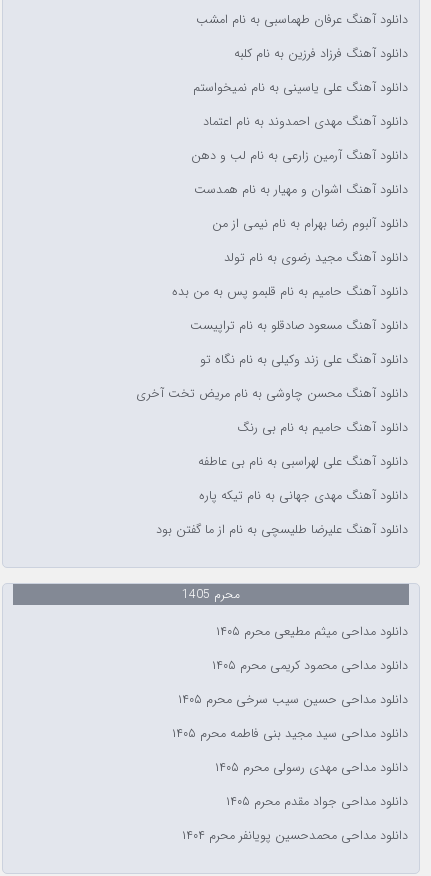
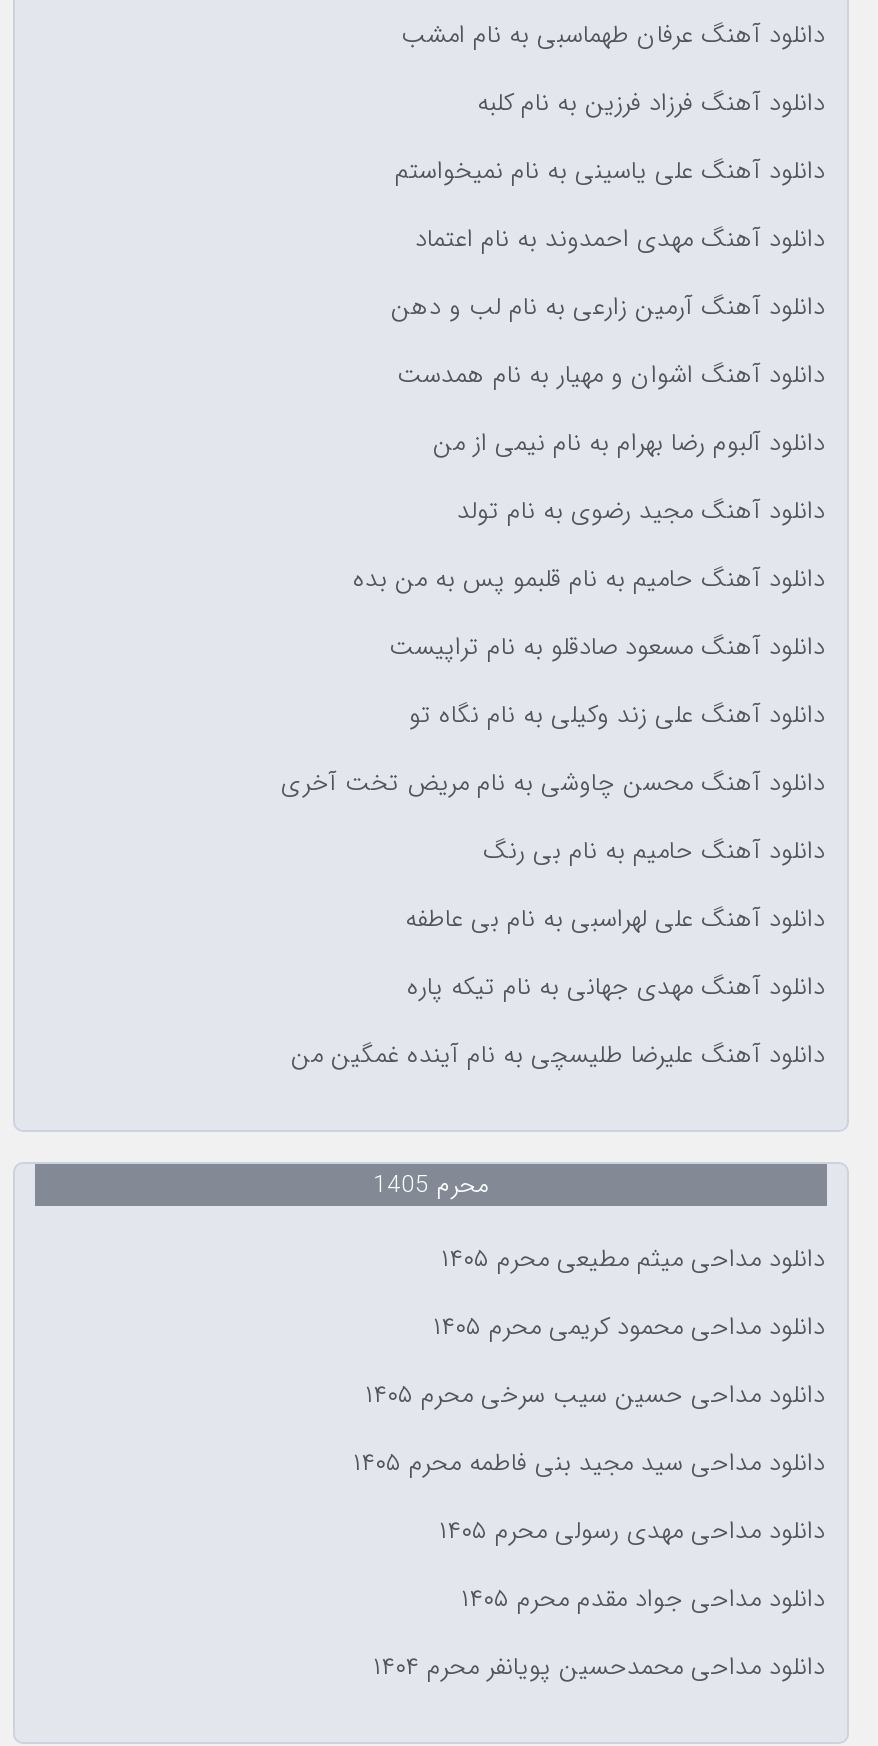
- دانلود آهنگ علیرضا طلیسچی به نام از ما گفتن بود
+ دانلود آهنگ علیرضا طلیسچی به نام آینده غمگین من
